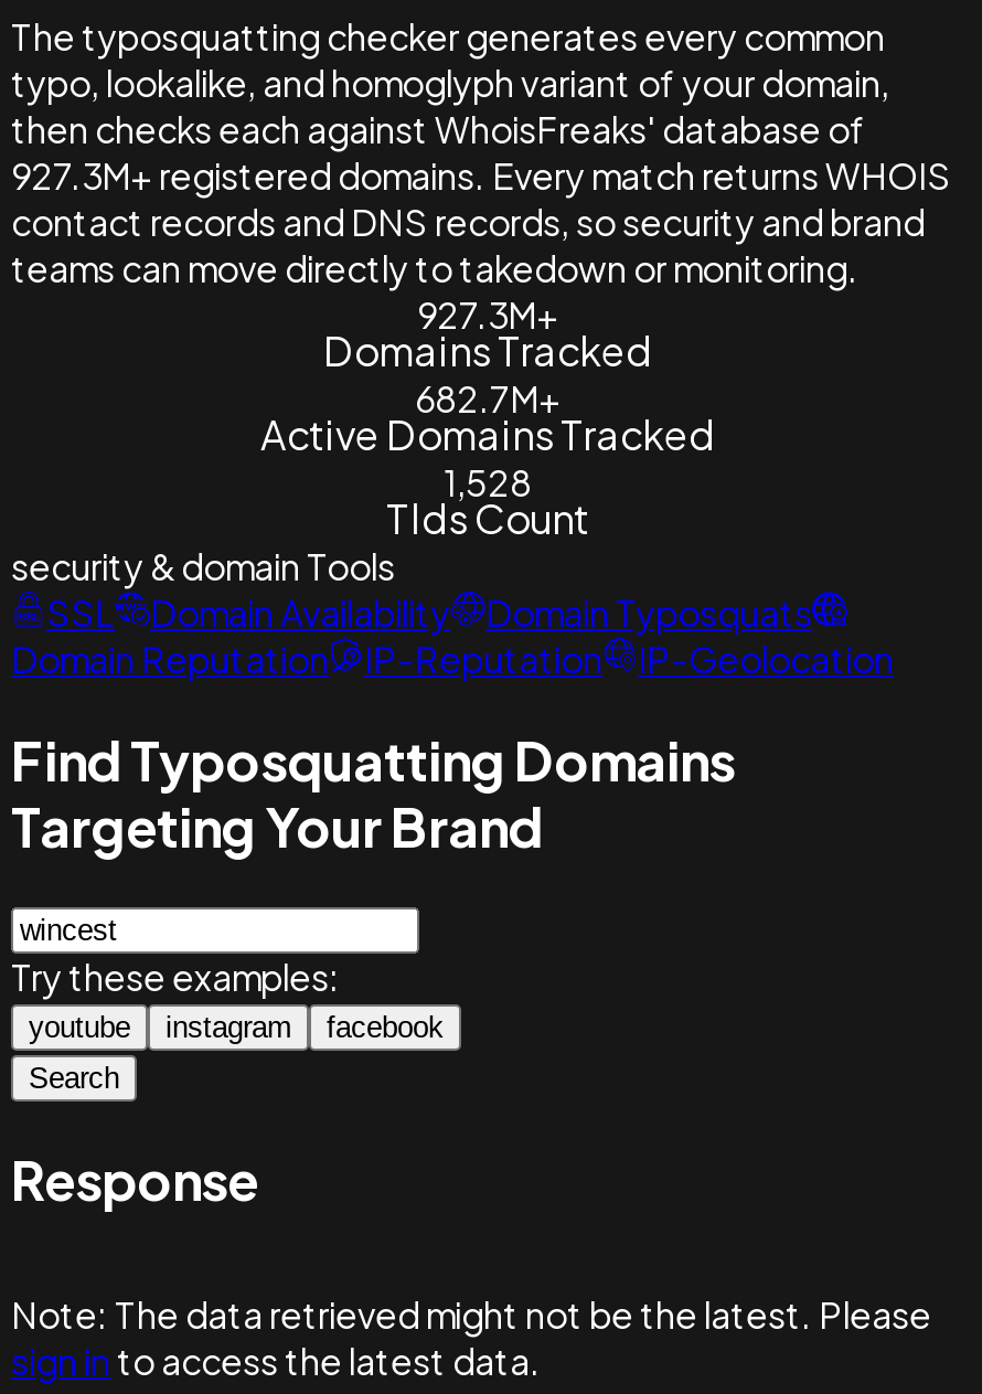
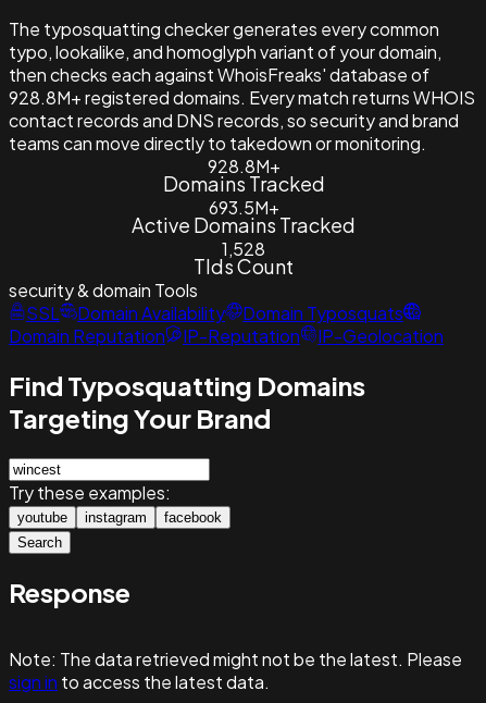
- 927.3M+ registered domains. Every match returns WHOIS
+ 928.8M+ registered domains. Every match returns WHOIS

- 927.3M+
+ 928.8M+

- 682.7M+
+ 693.5M+
